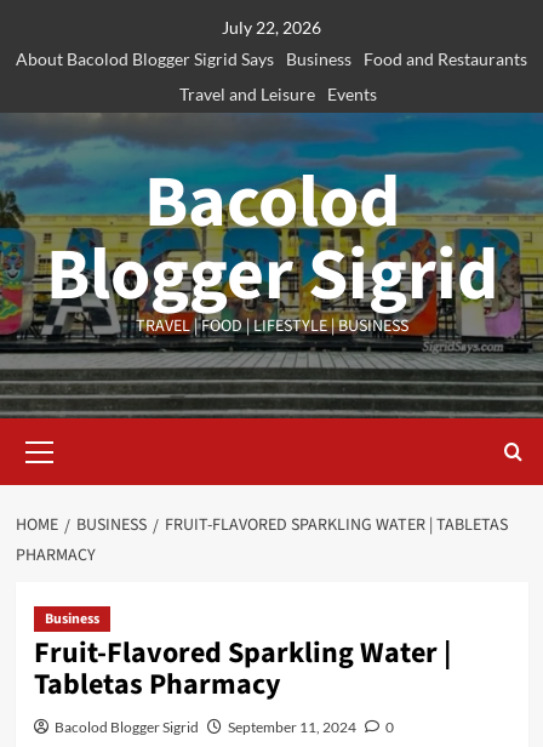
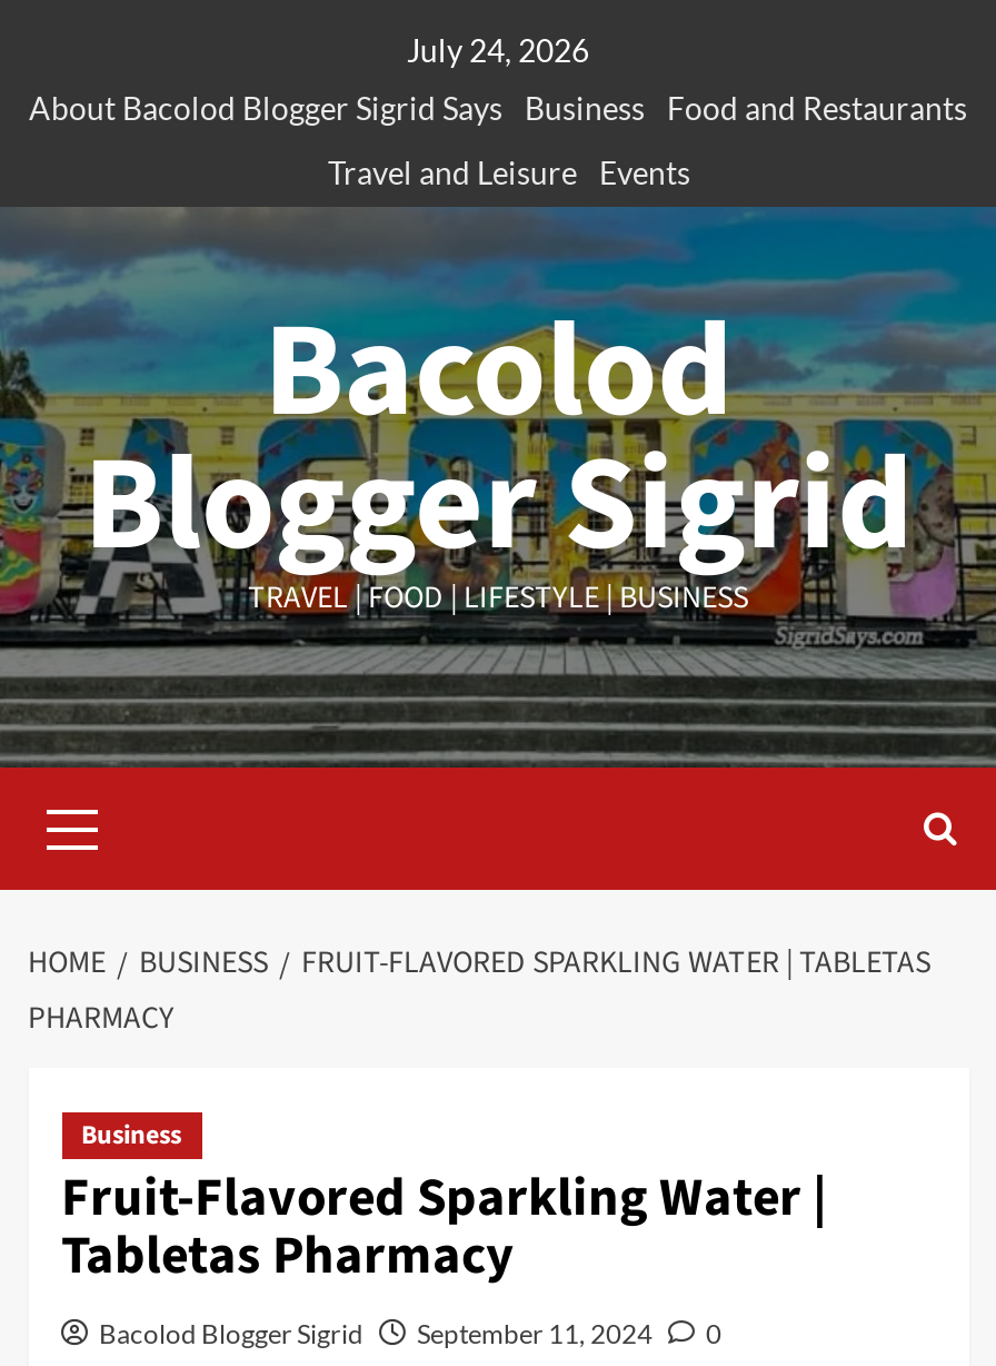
- July 22, 2026
+ July 24, 2026
